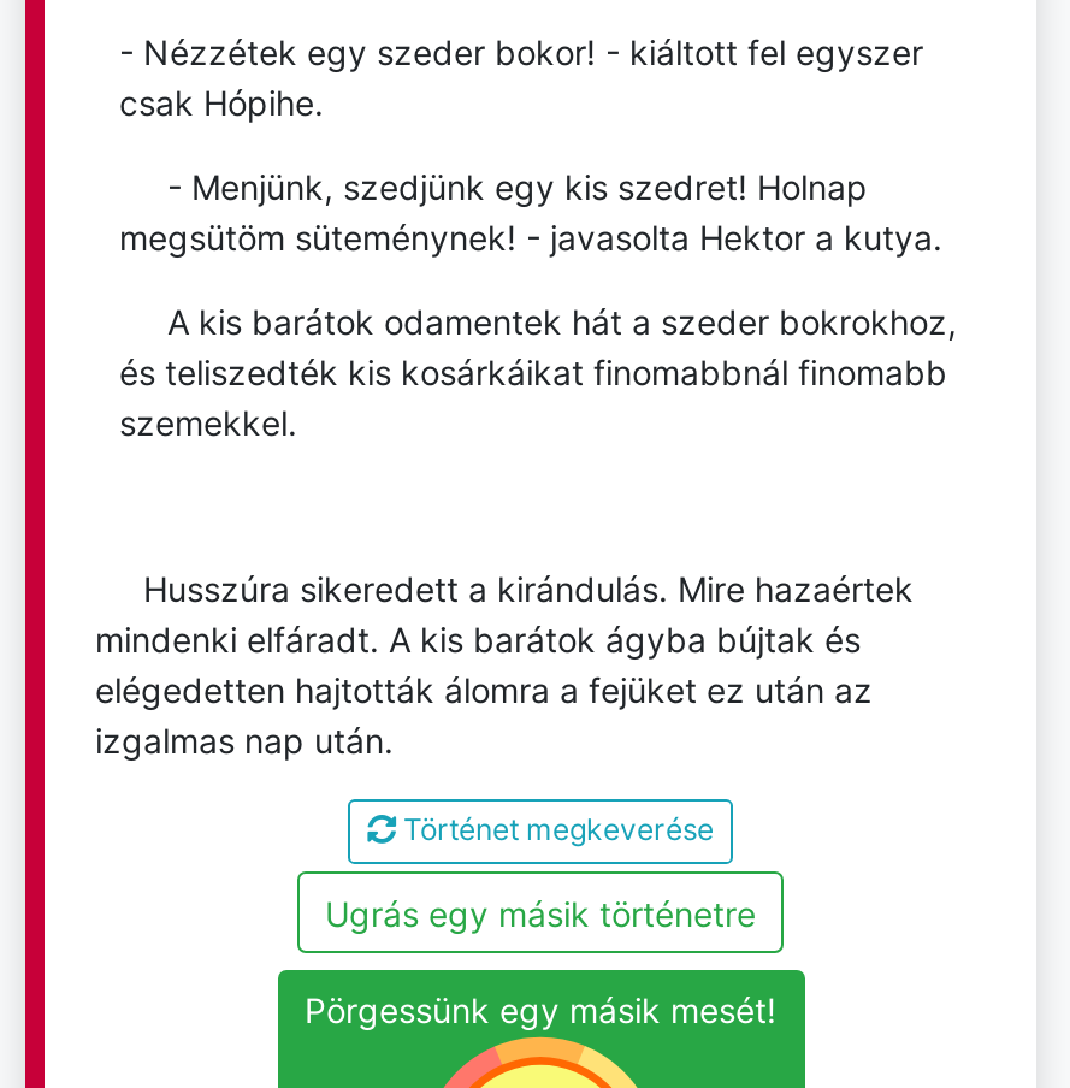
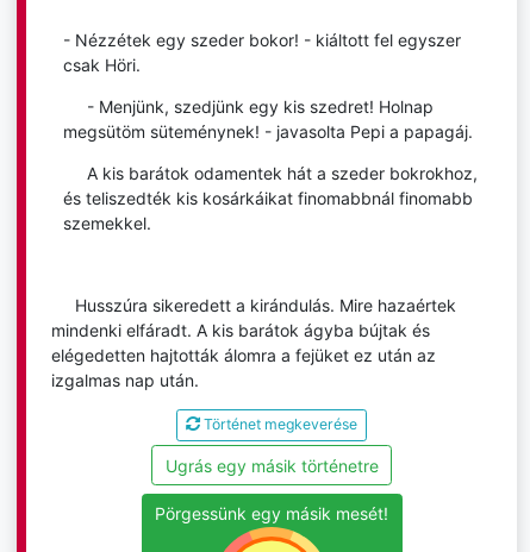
- csak Hópihe.
+ csak Höri.

- megsütöm süteménynek! - javasolta Hektor a kutya.
+ megsütöm süteménynek! - javasolta Pepi a papagáj.
